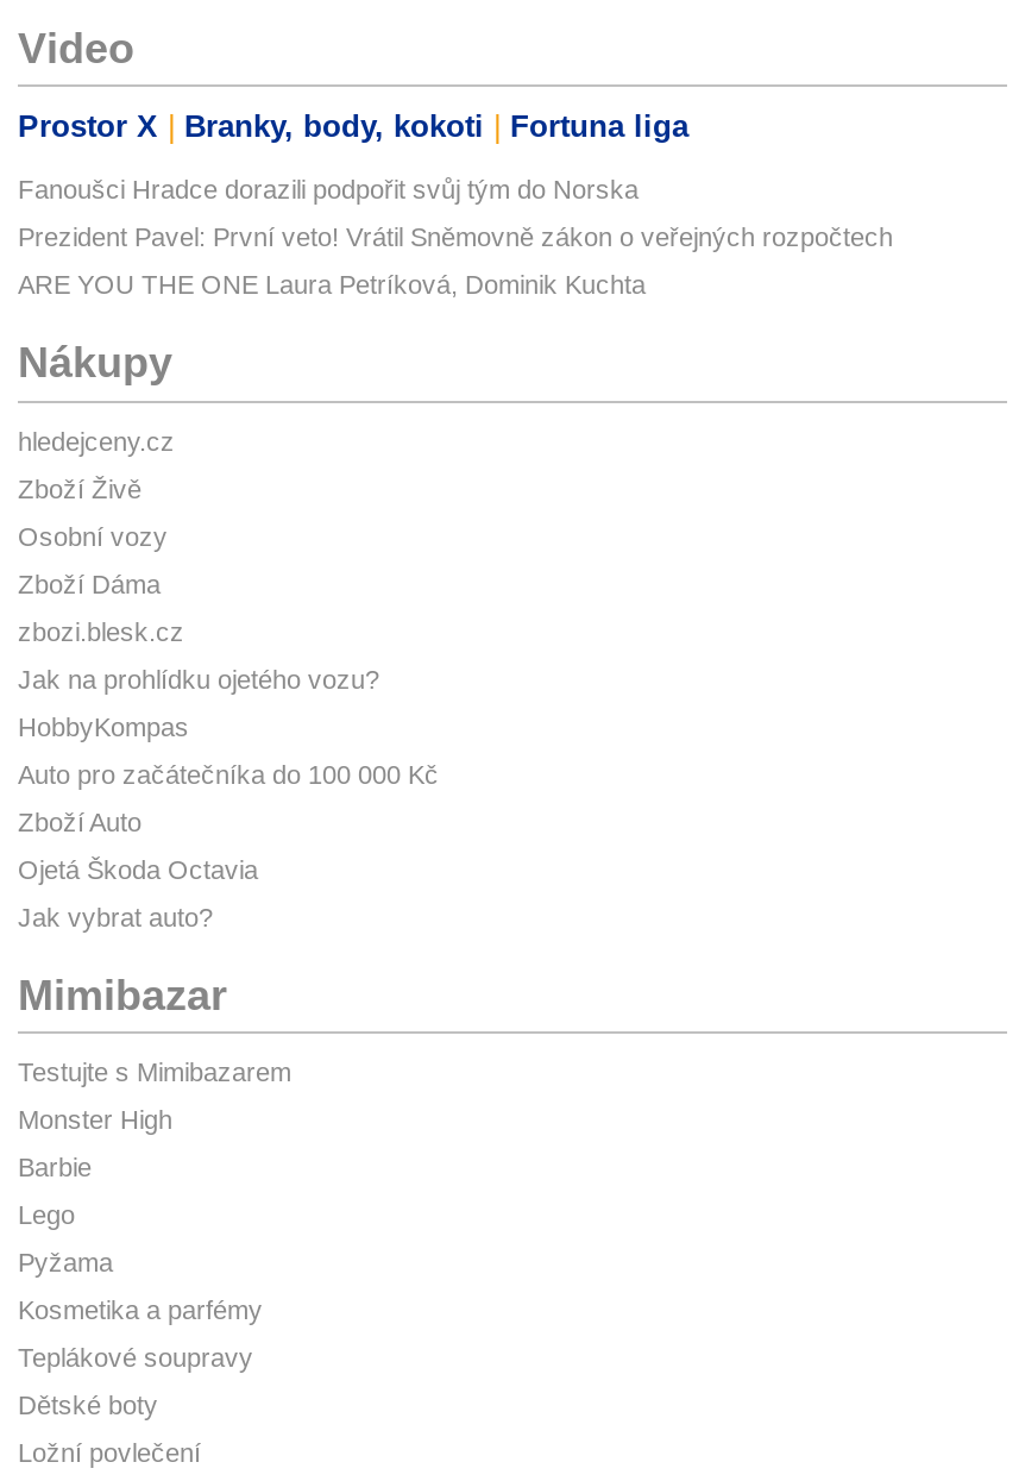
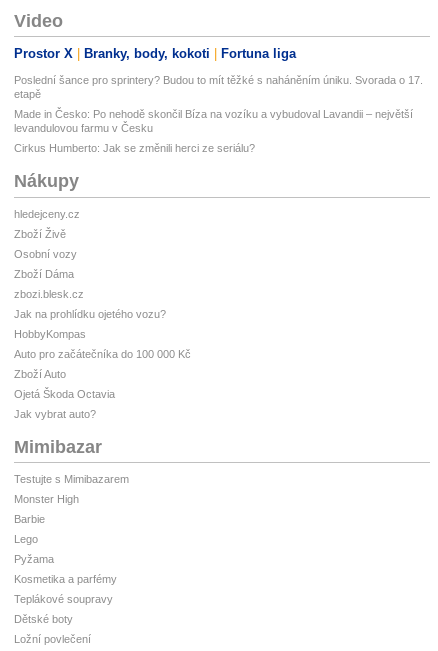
- Fanoušci Hradce dorazili podpořit svůj tým do Norska
+ Poslední šance pro sprintery? Budou to mít těžké s naháněním úniku. Svorada o 17.
+ etapě

- Prezident Pavel: První veto! Vrátil Sněmovně zákon o veřejných rozpočtech
+ Made in Česko: Po nehodě skončil Bíza na vozíku a vybudoval Lavandii – největší
+ levandulovou farmu v Česku

- ARE YOU THE ONE Laura Petríková, Dominik Kuchta
+ Cirkus Humberto: Jak se změnili herci ze seriálu?
